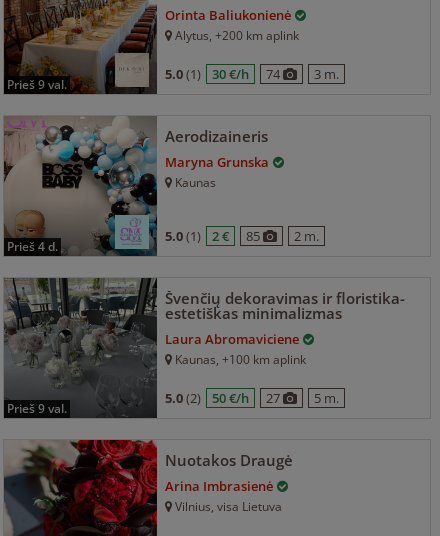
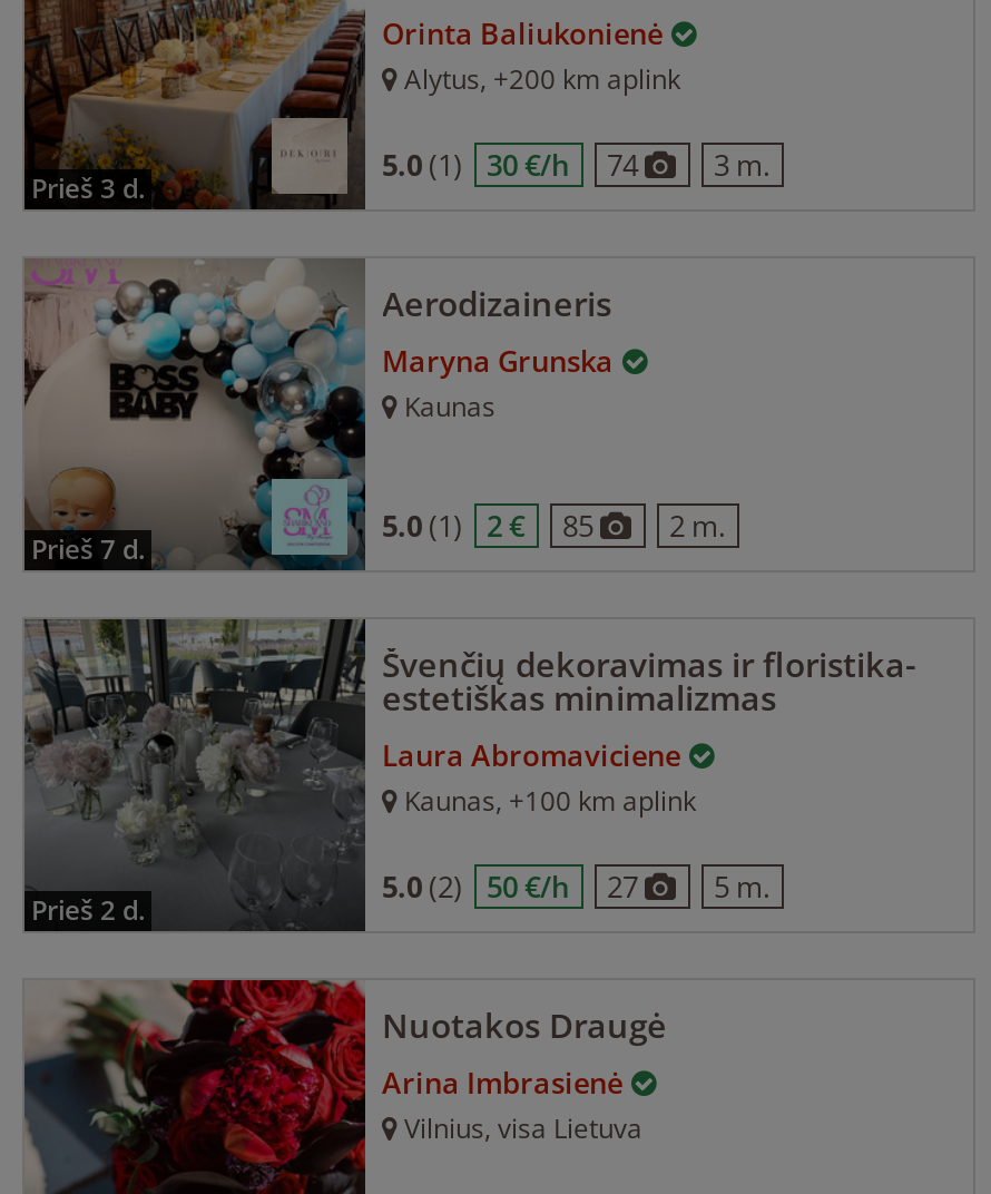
- prieš 9 val.
+ prieš 3 d.

- prieš 4 d.
+ prieš 7 d.

- prieš 9 val.
+ prieš 2 d.
